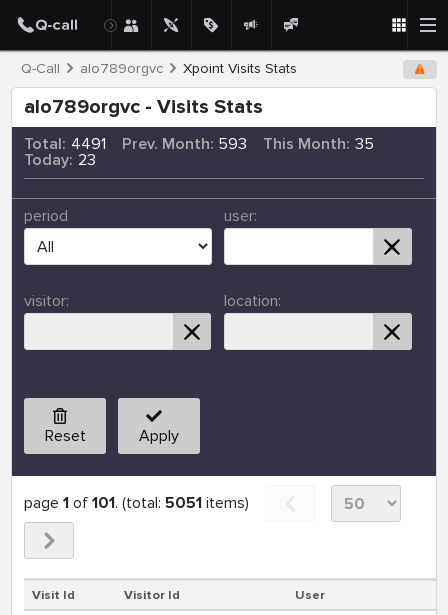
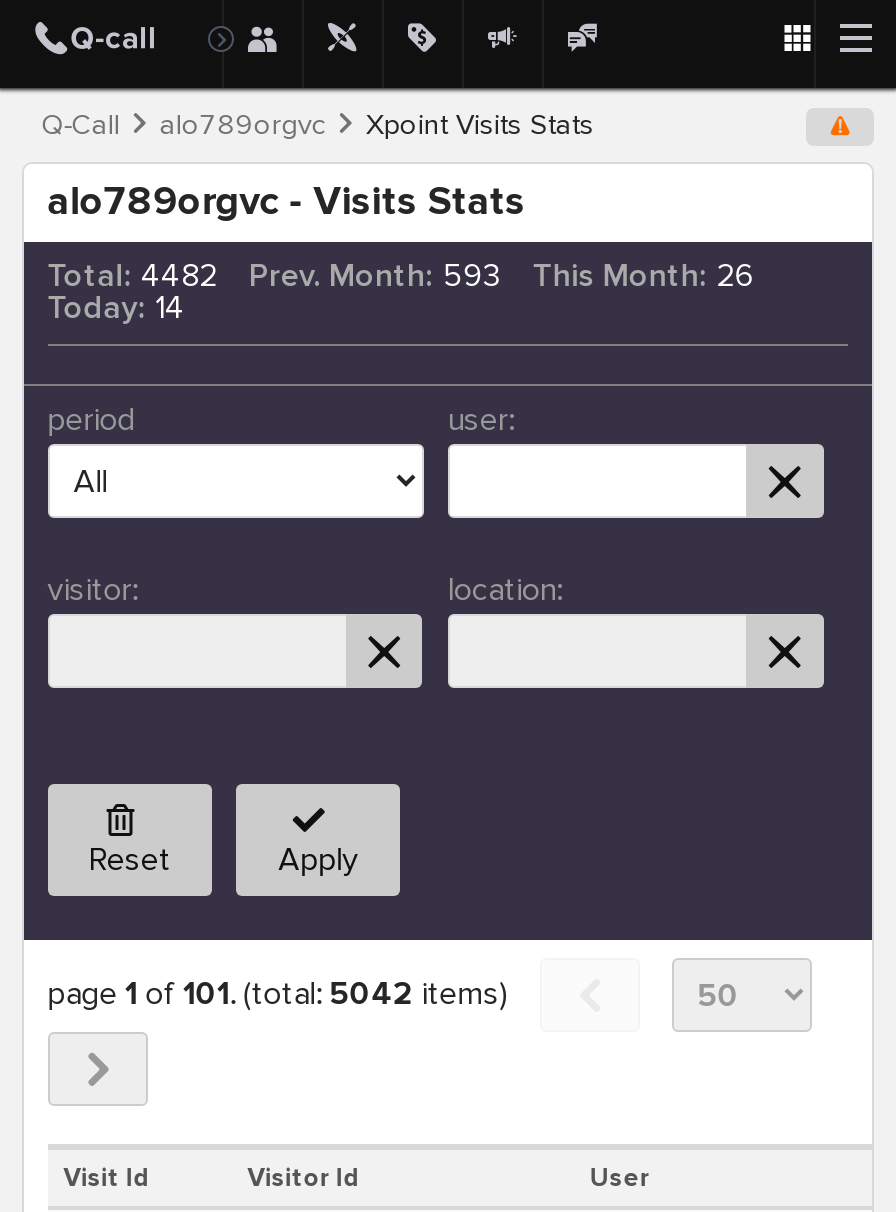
- Total: 4491
+ Total: 4482

- This Month: 35
+ This Month: 26

- Today: 23
+ Today: 14

- page 1 of 101. (total: 5051 items)
+ page 1 of 101. (total: 5042 items)
